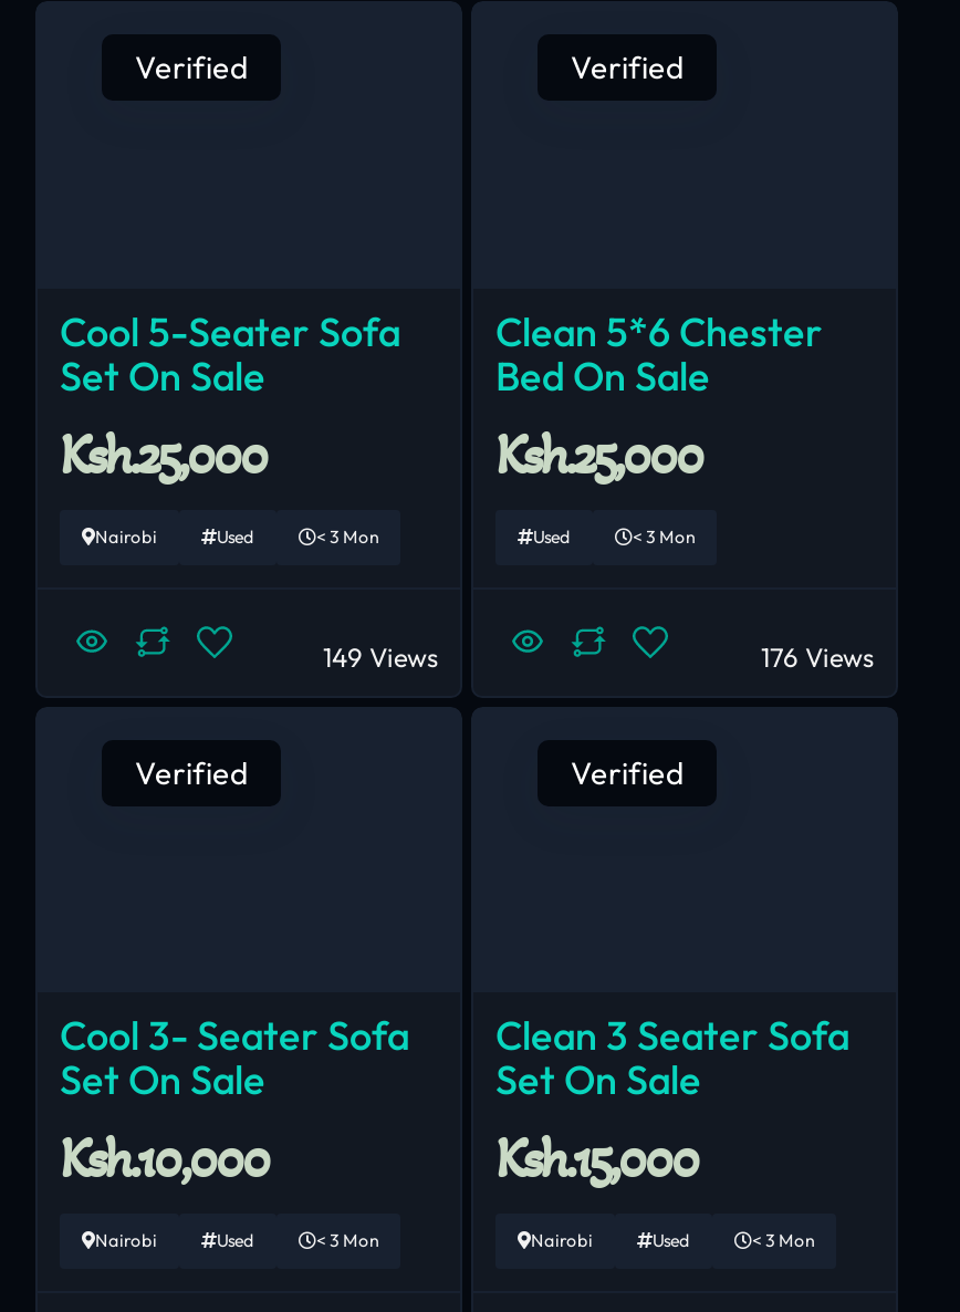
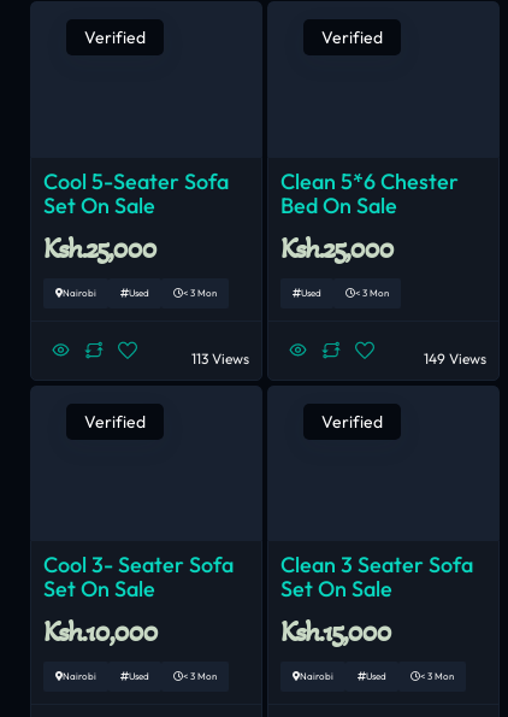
- 149 Views
+ 113 Views

- 176 Views
+ 149 Views
